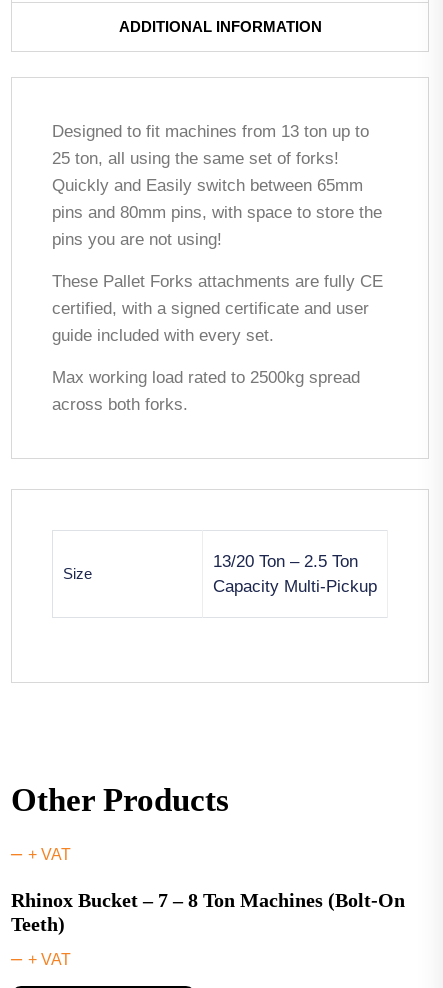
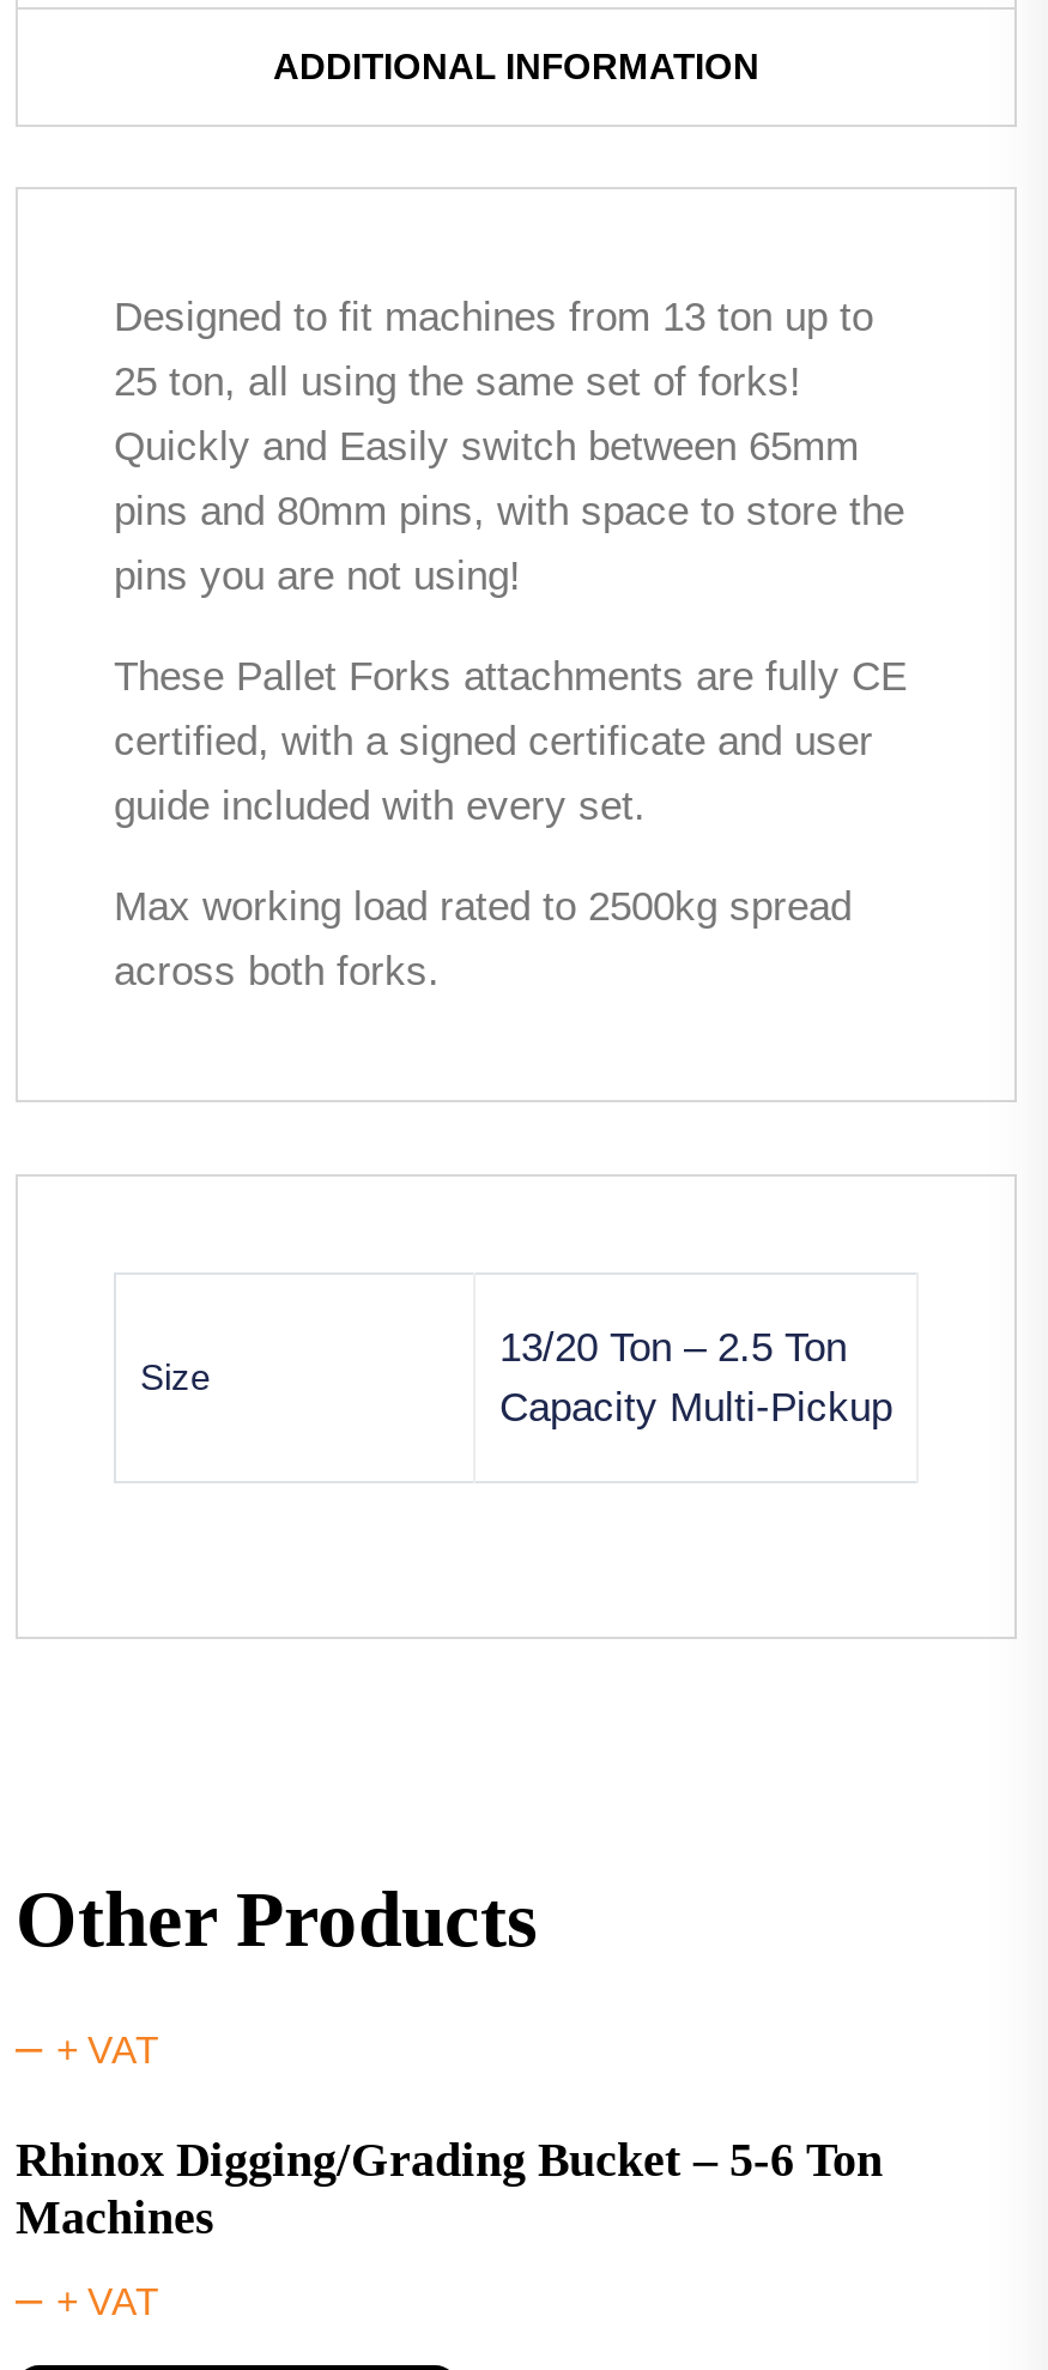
- Rhinox Bucket – 7 – 8 Ton Machines (Bolt-On
- Teeth)
+ Rhinox Digging/Grading Bucket – 5-6 Ton
+ Machines
